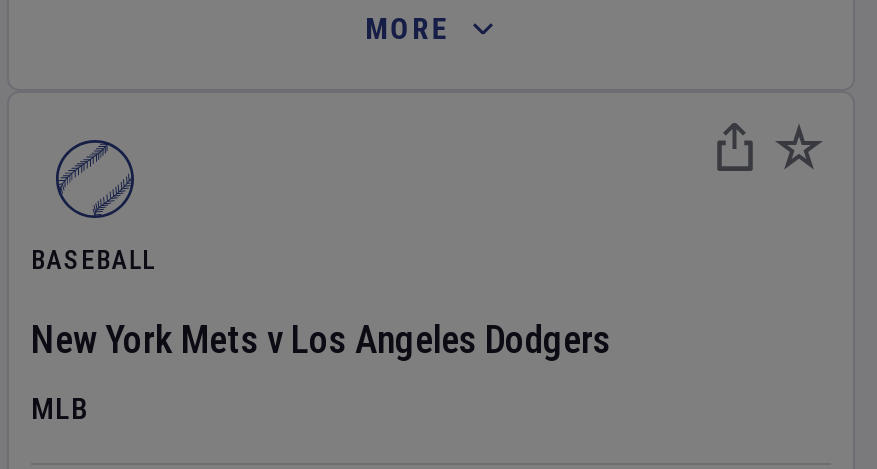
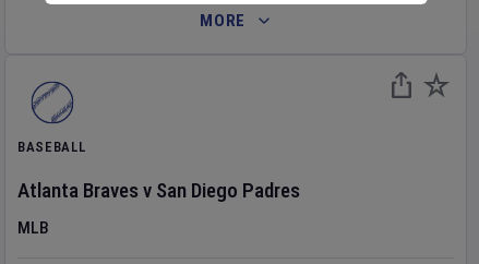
- New York Mets v Los Angeles Dodgers
+ Atlanta Braves v San Diego Padres
